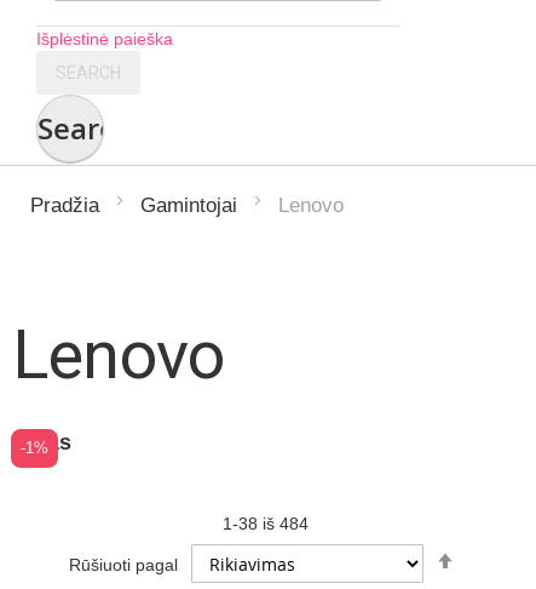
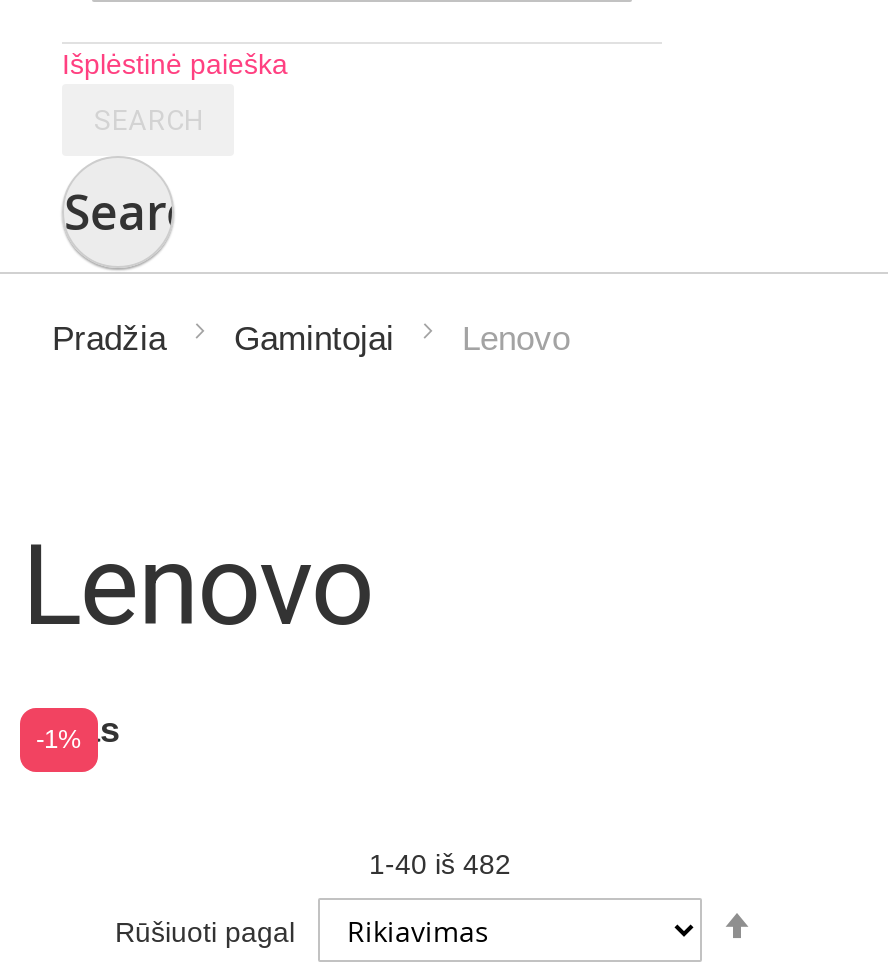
- 1 -38 iš 484
+ 1 -40 iš 482
